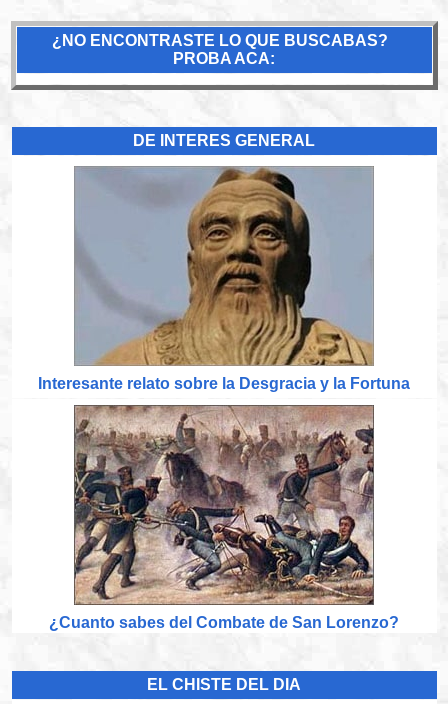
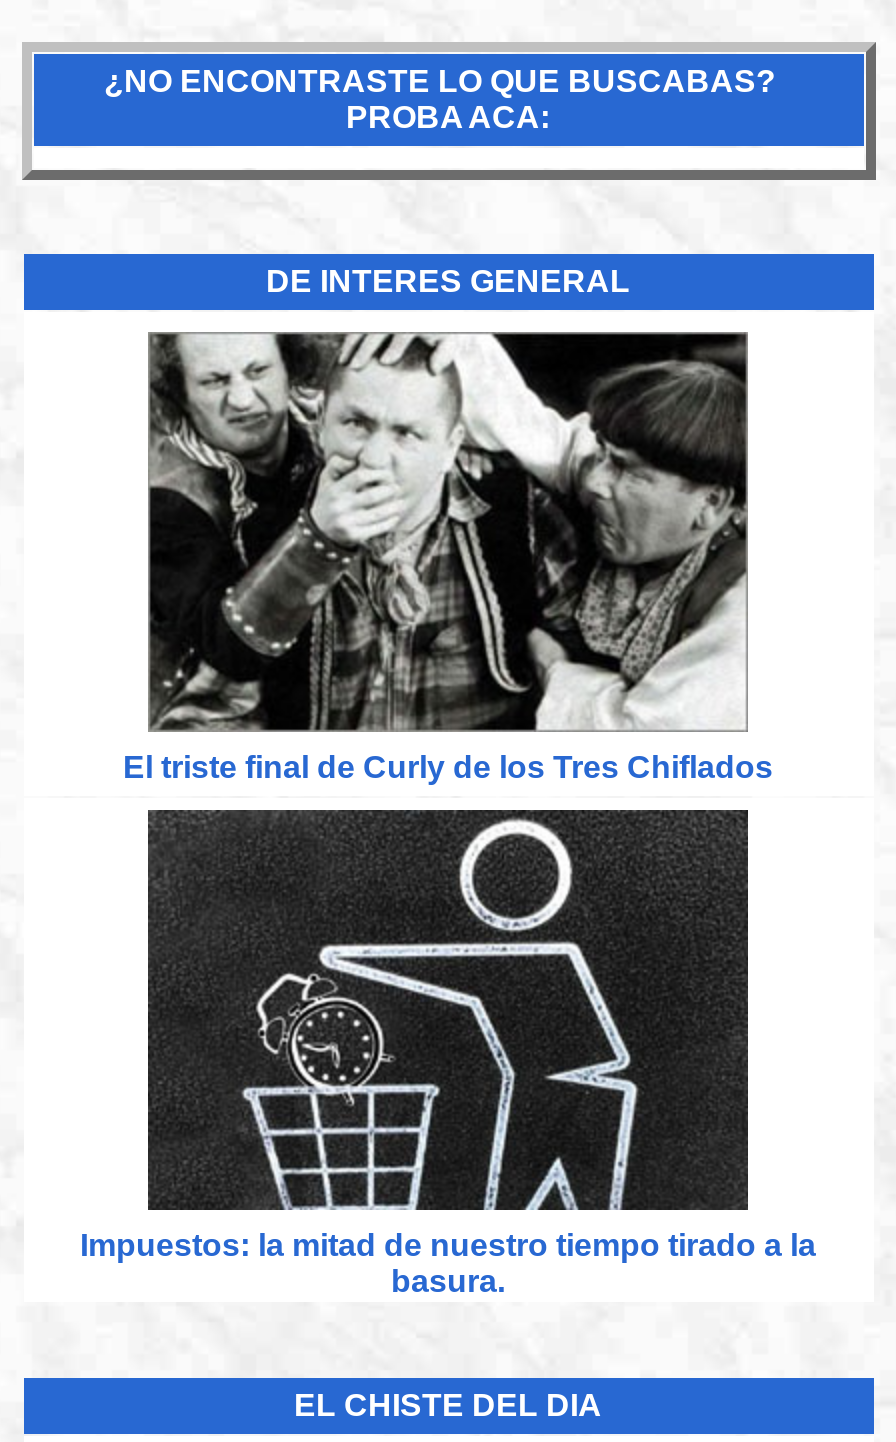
- [image]
- Interesante relato sobre la Desgracia y la Fortuna
+ [image]
+ El triste final de Curly de los Tres Chiflados

- [image]
- ¿Cuanto sabes del Combate de San Lorenzo?
+ [image]
+ Impuestos: la mitad de nuestro tiempo tirado a la
+ basura.
